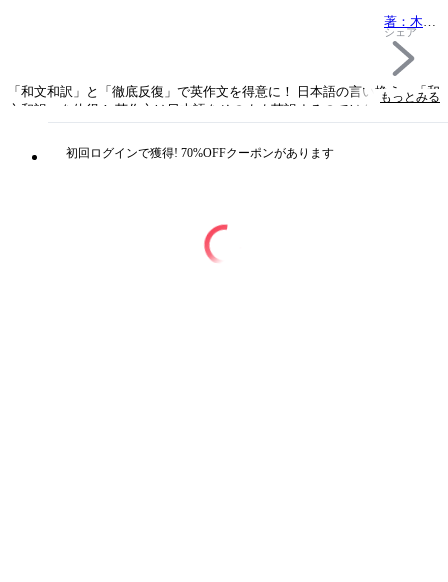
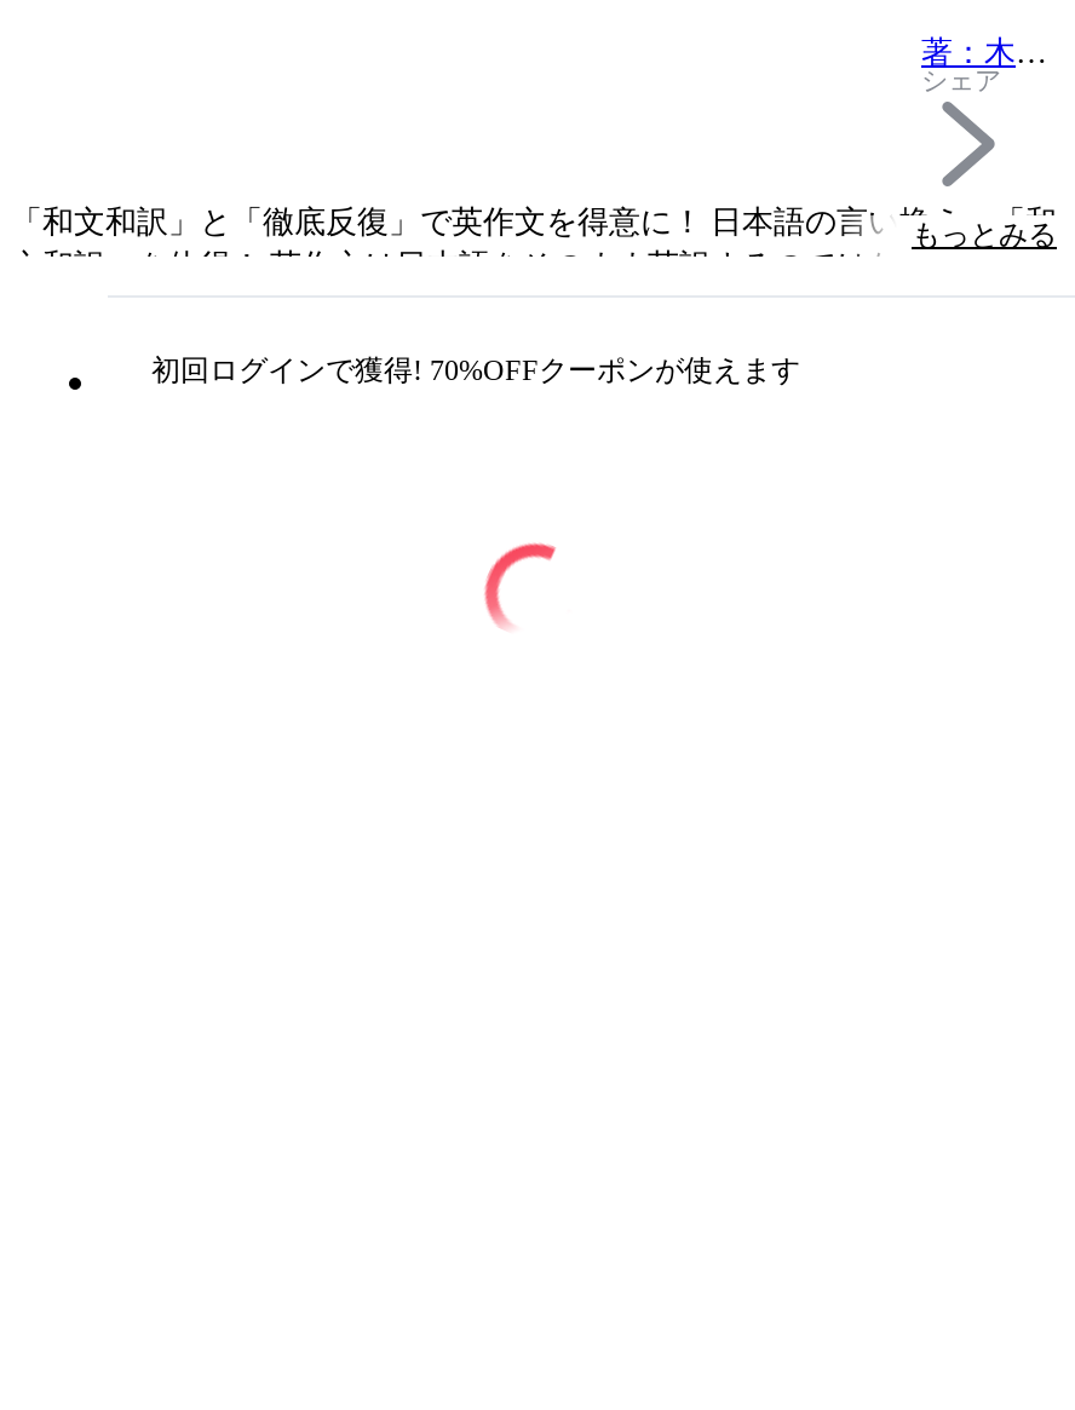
- 初回ログインで獲得! 70%OFFクーポンがあります
+ 初回ログインで獲得! 70%OFFクーポンが使えます
